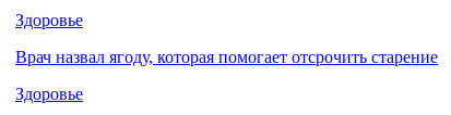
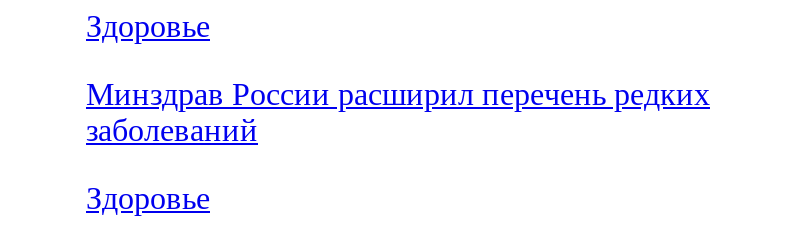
- Врач назвал ягоду, которая помогает отсрочить старение
+ Минздрав России расширил перечень редких
+ заболеваний
